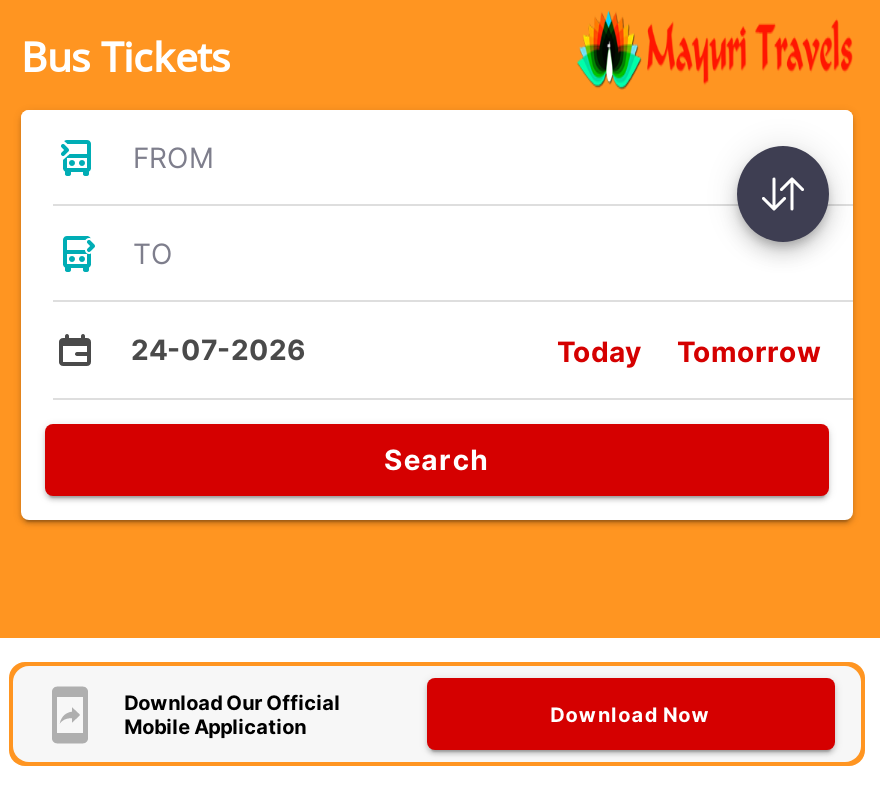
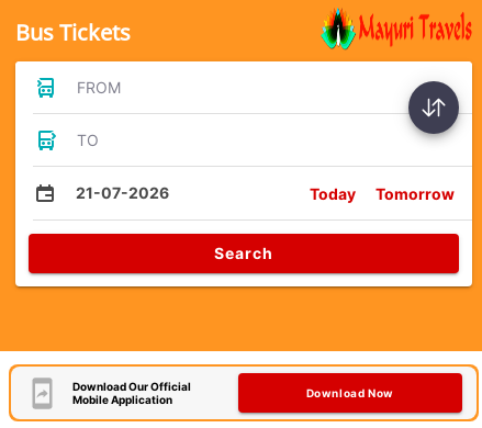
- 24-07-2026
+ 21-07-2026
